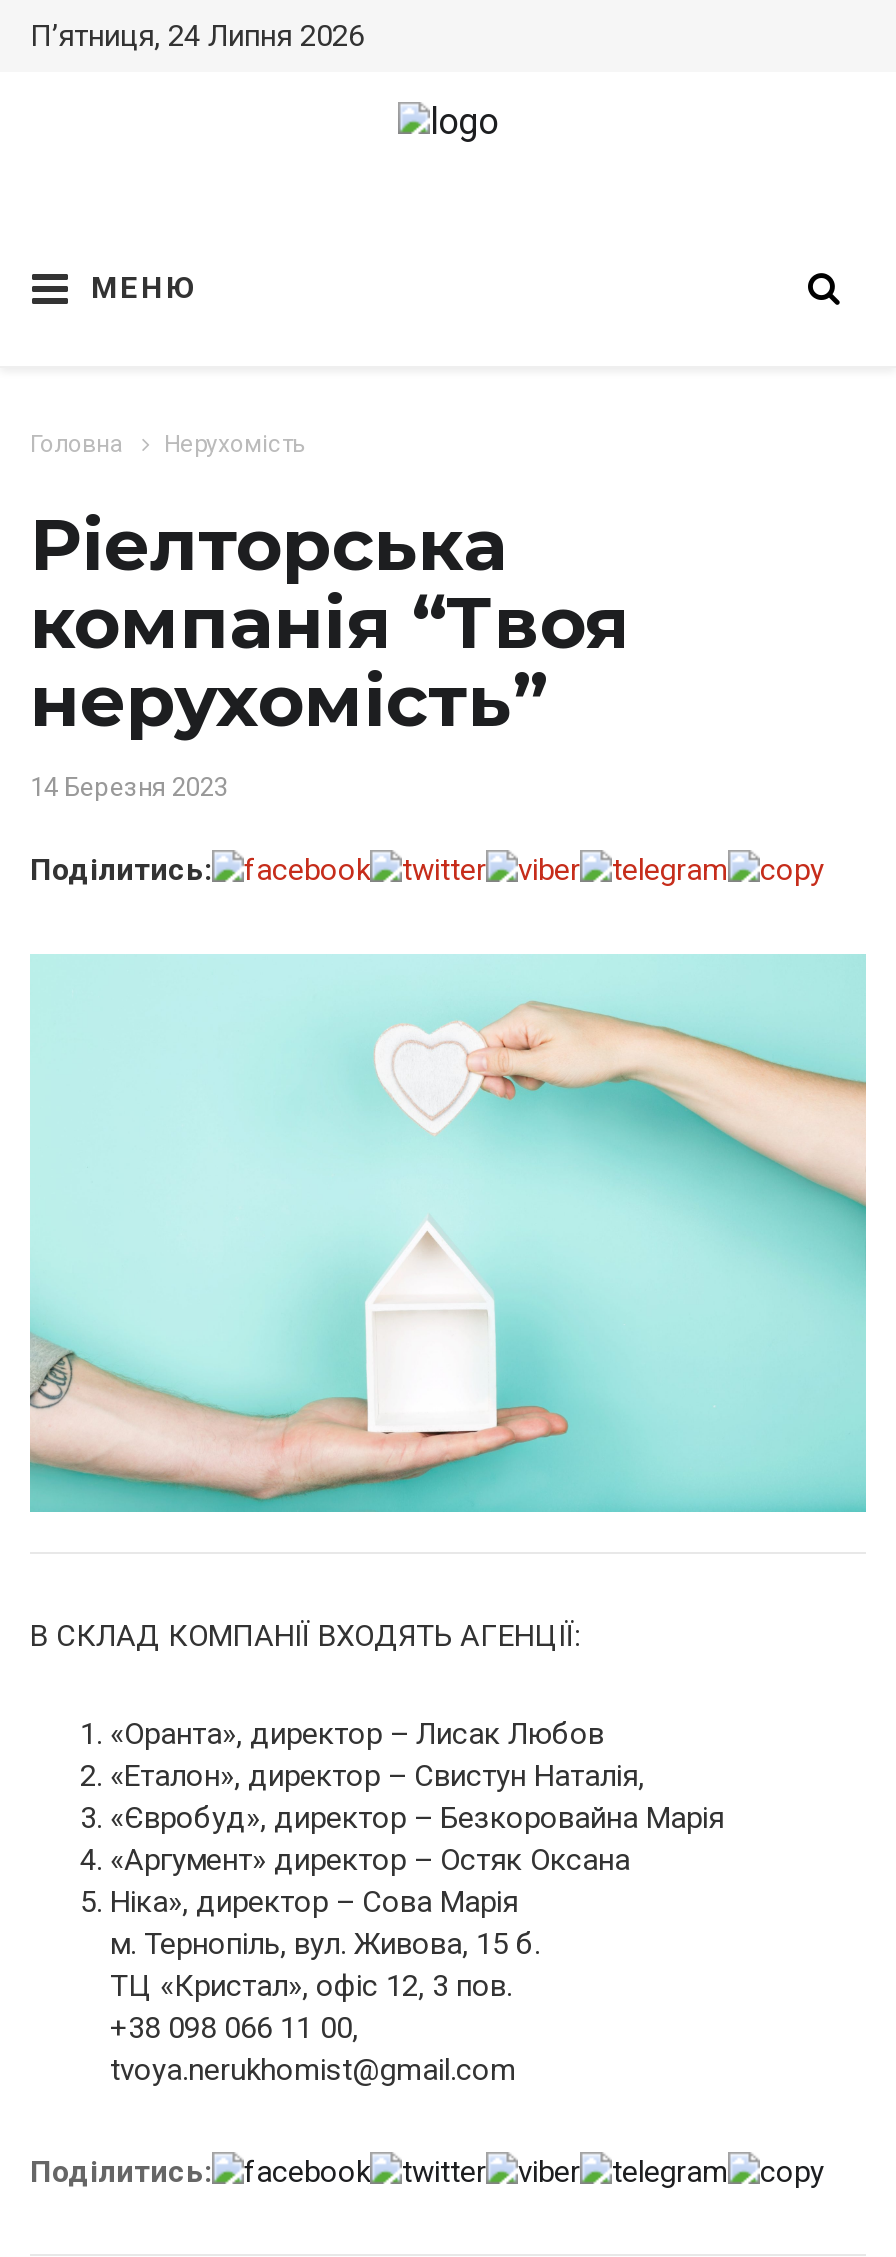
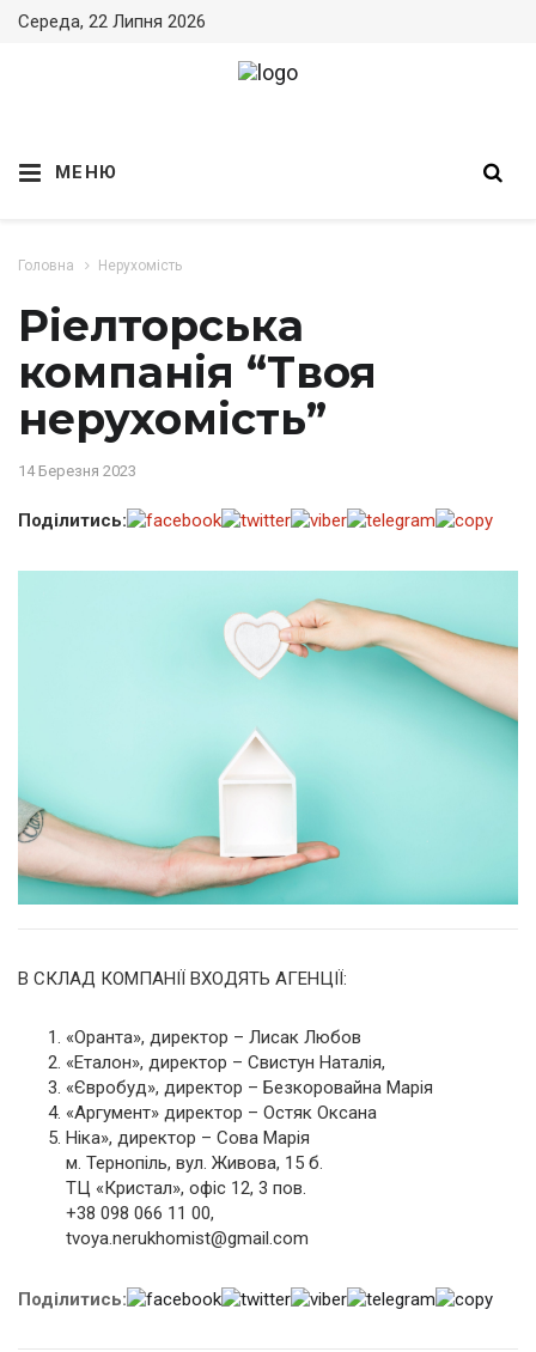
- П’ятниця, 24 Липня 2026
+ Середа, 22 Липня 2026
